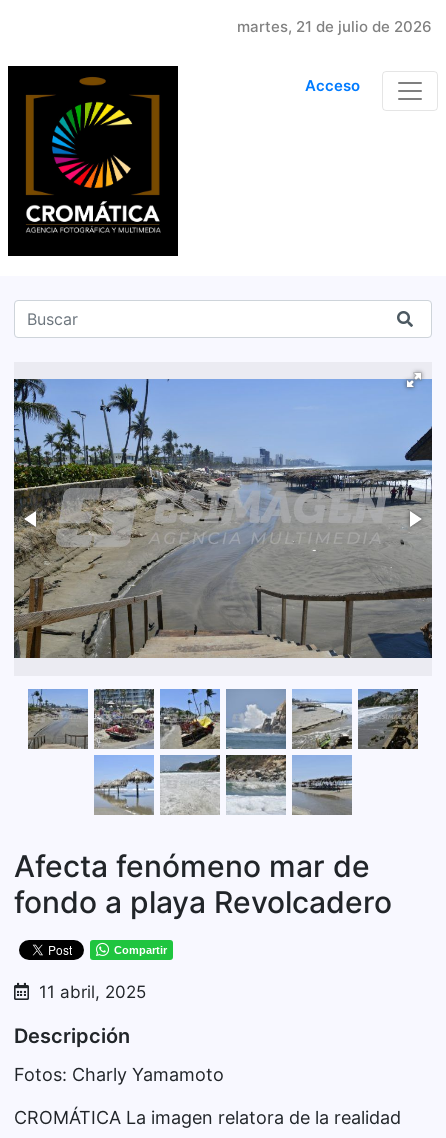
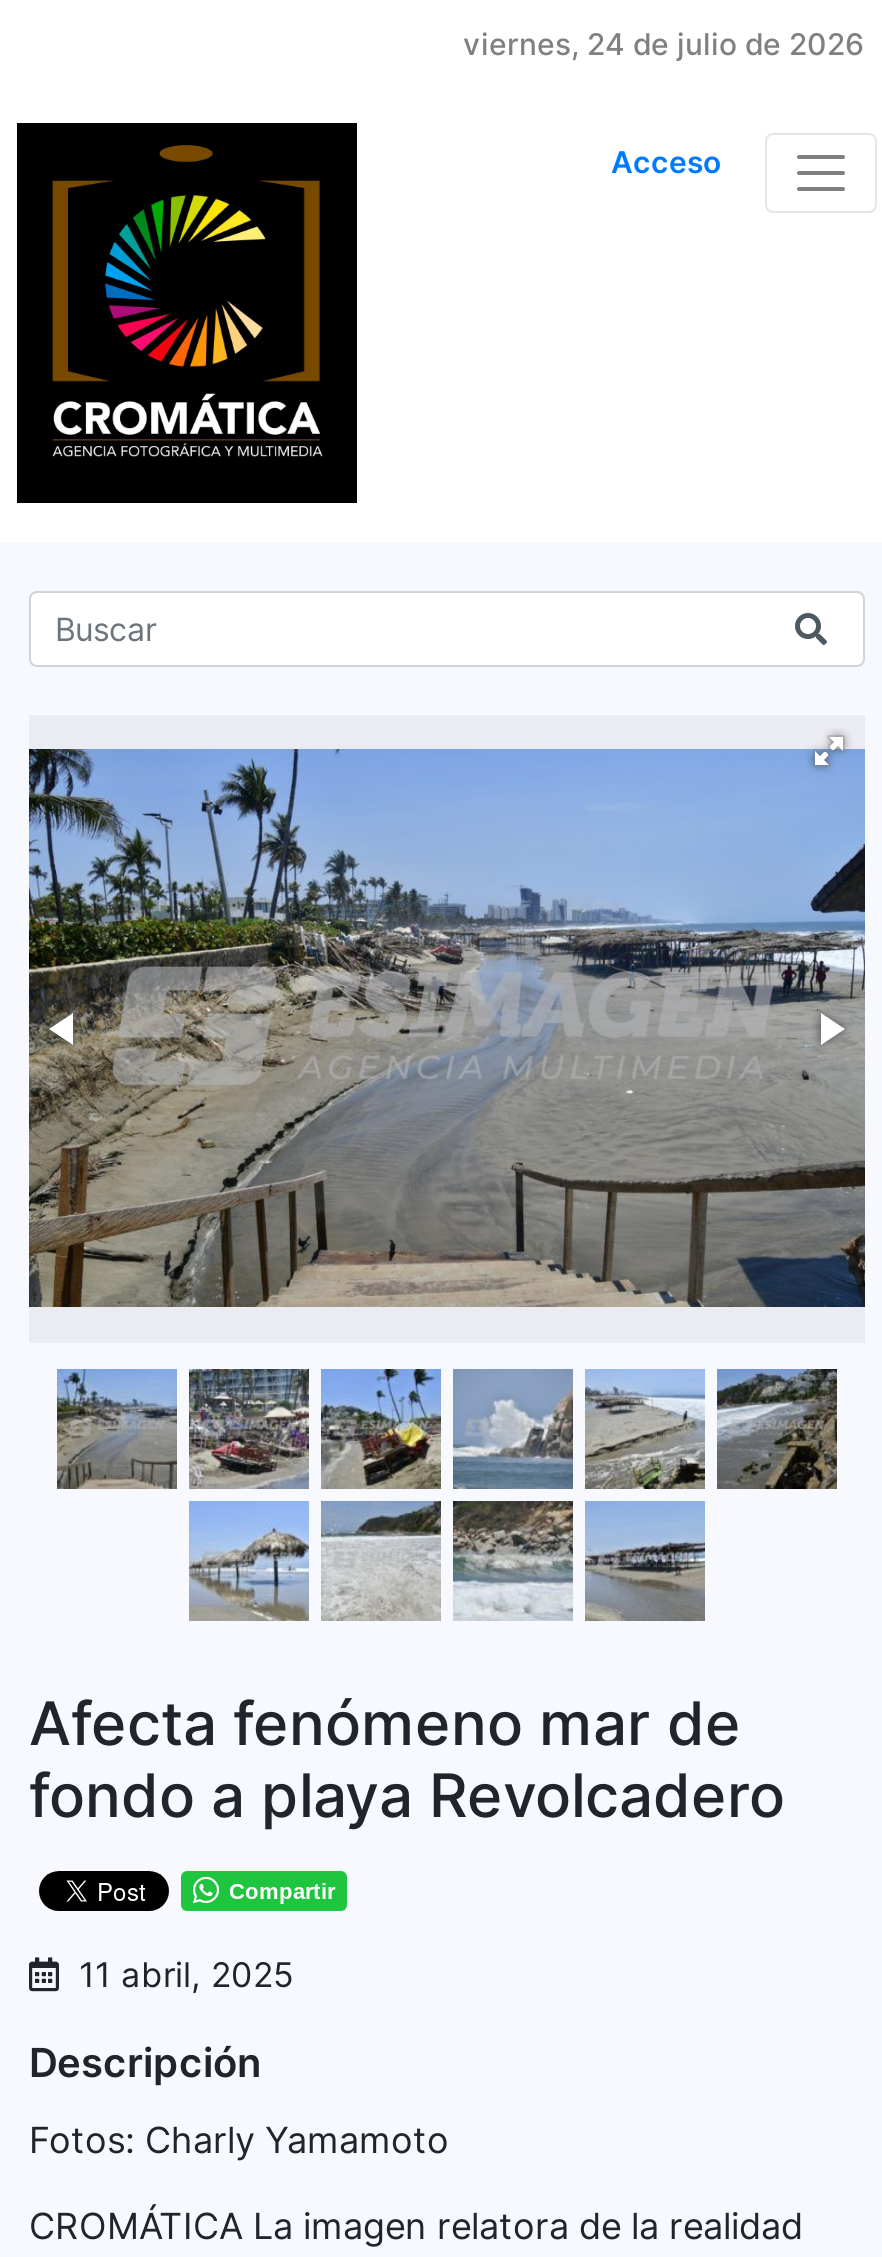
- martes, 21 de julio de 2026
+ viernes, 24 de julio de 2026
